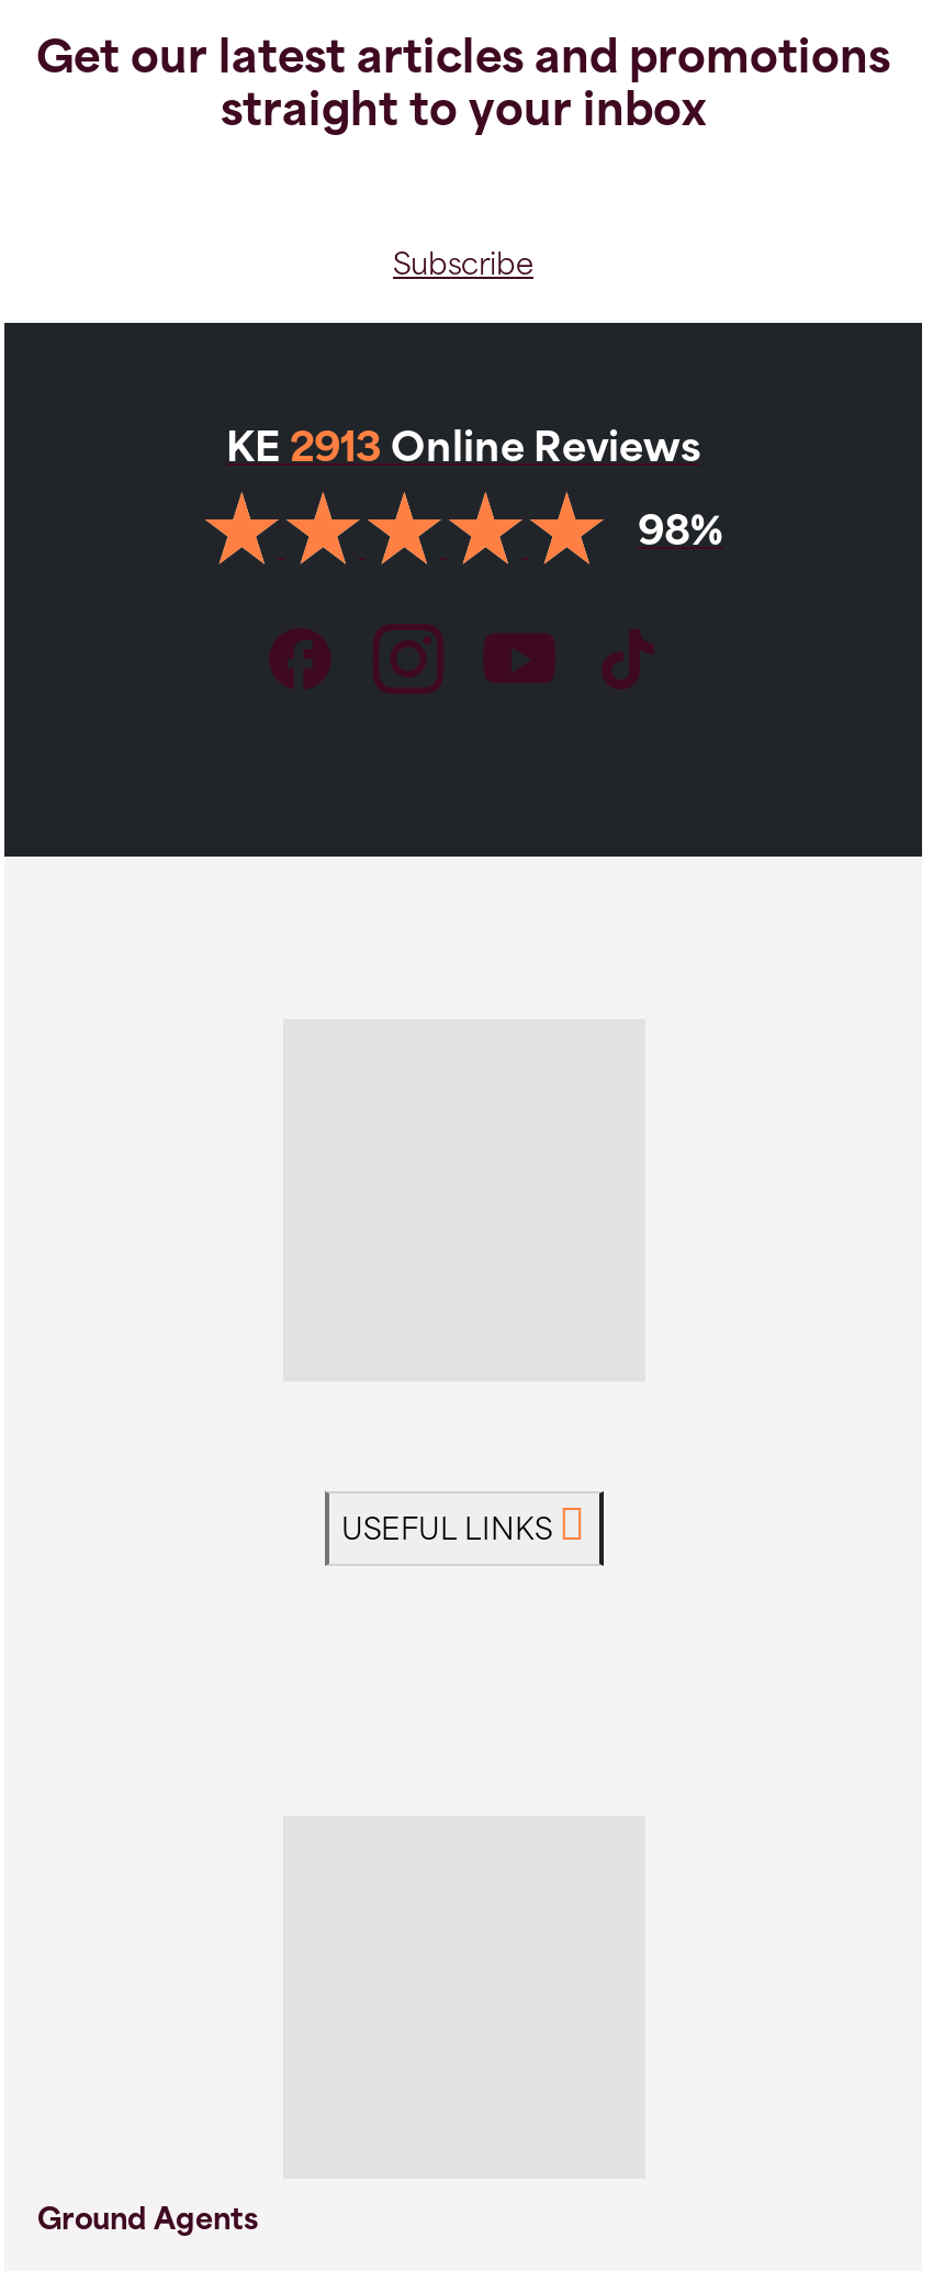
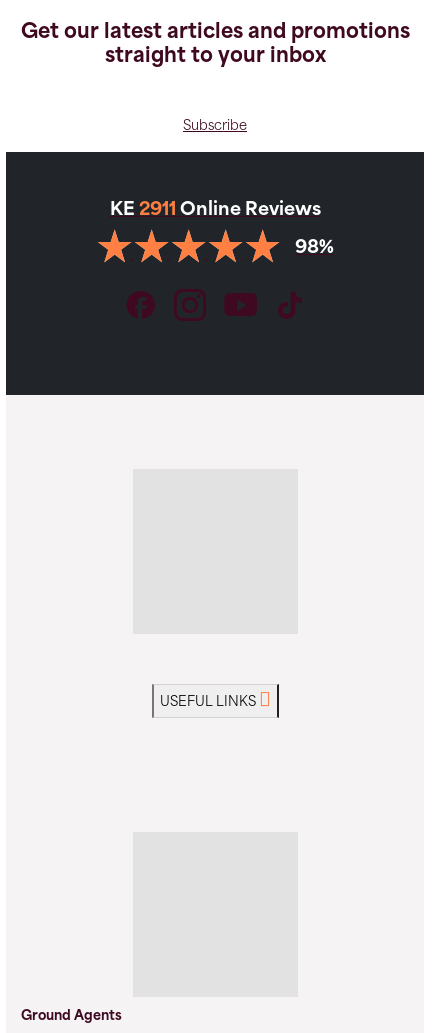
- KE 2913 Online Reviews
+ KE 2911 Online Reviews
